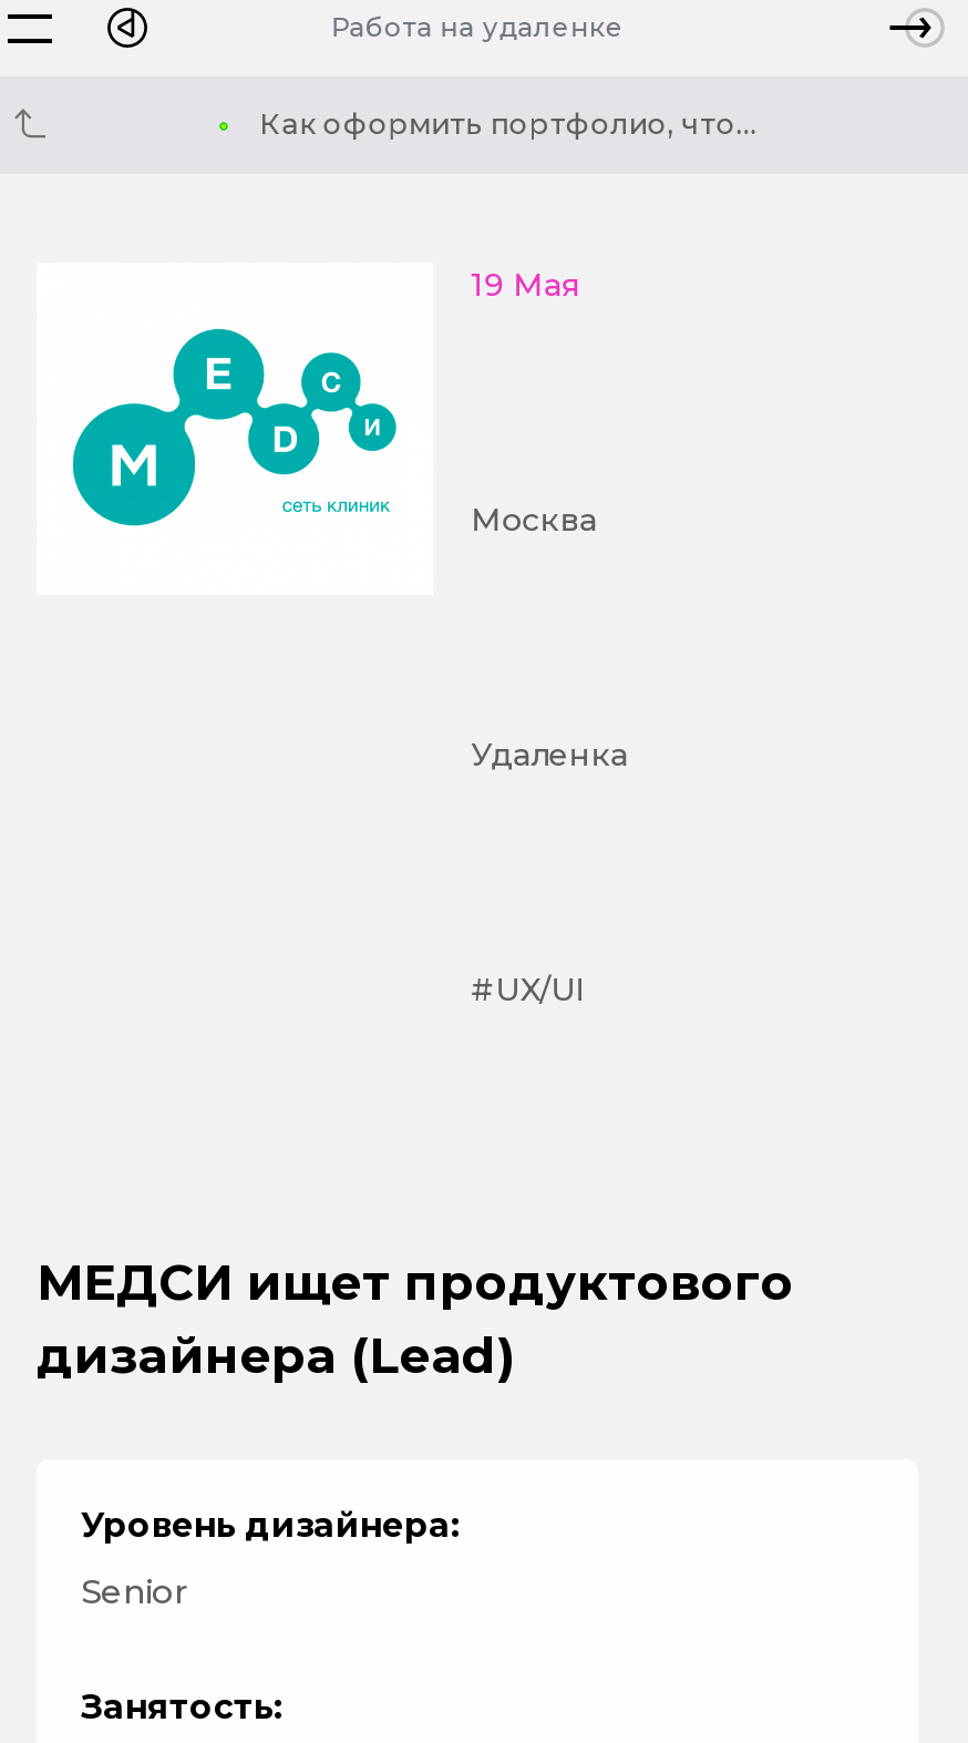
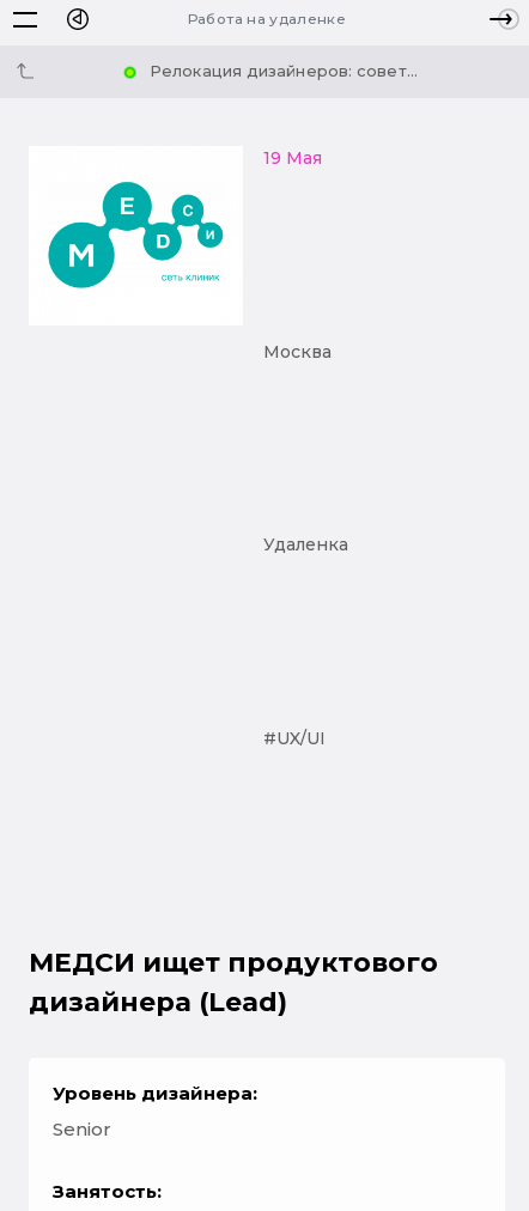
- Как оформить портфолио, что...
+ Релокация дизайнеров: совет...
